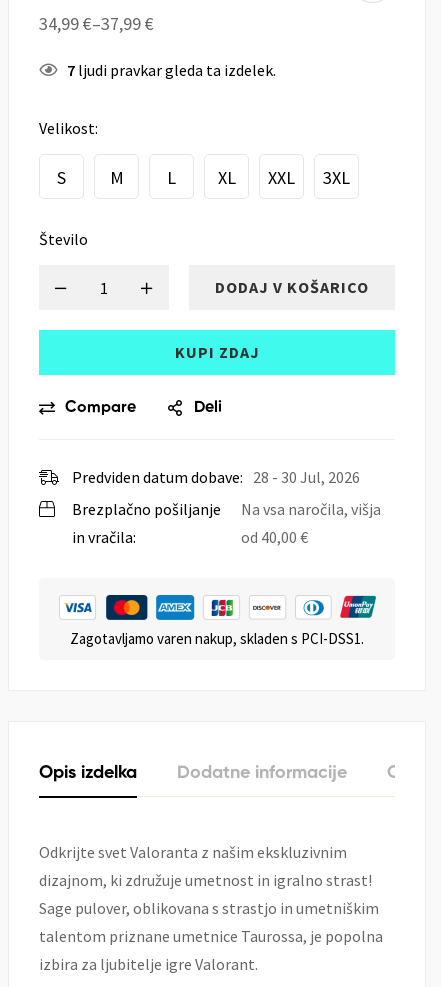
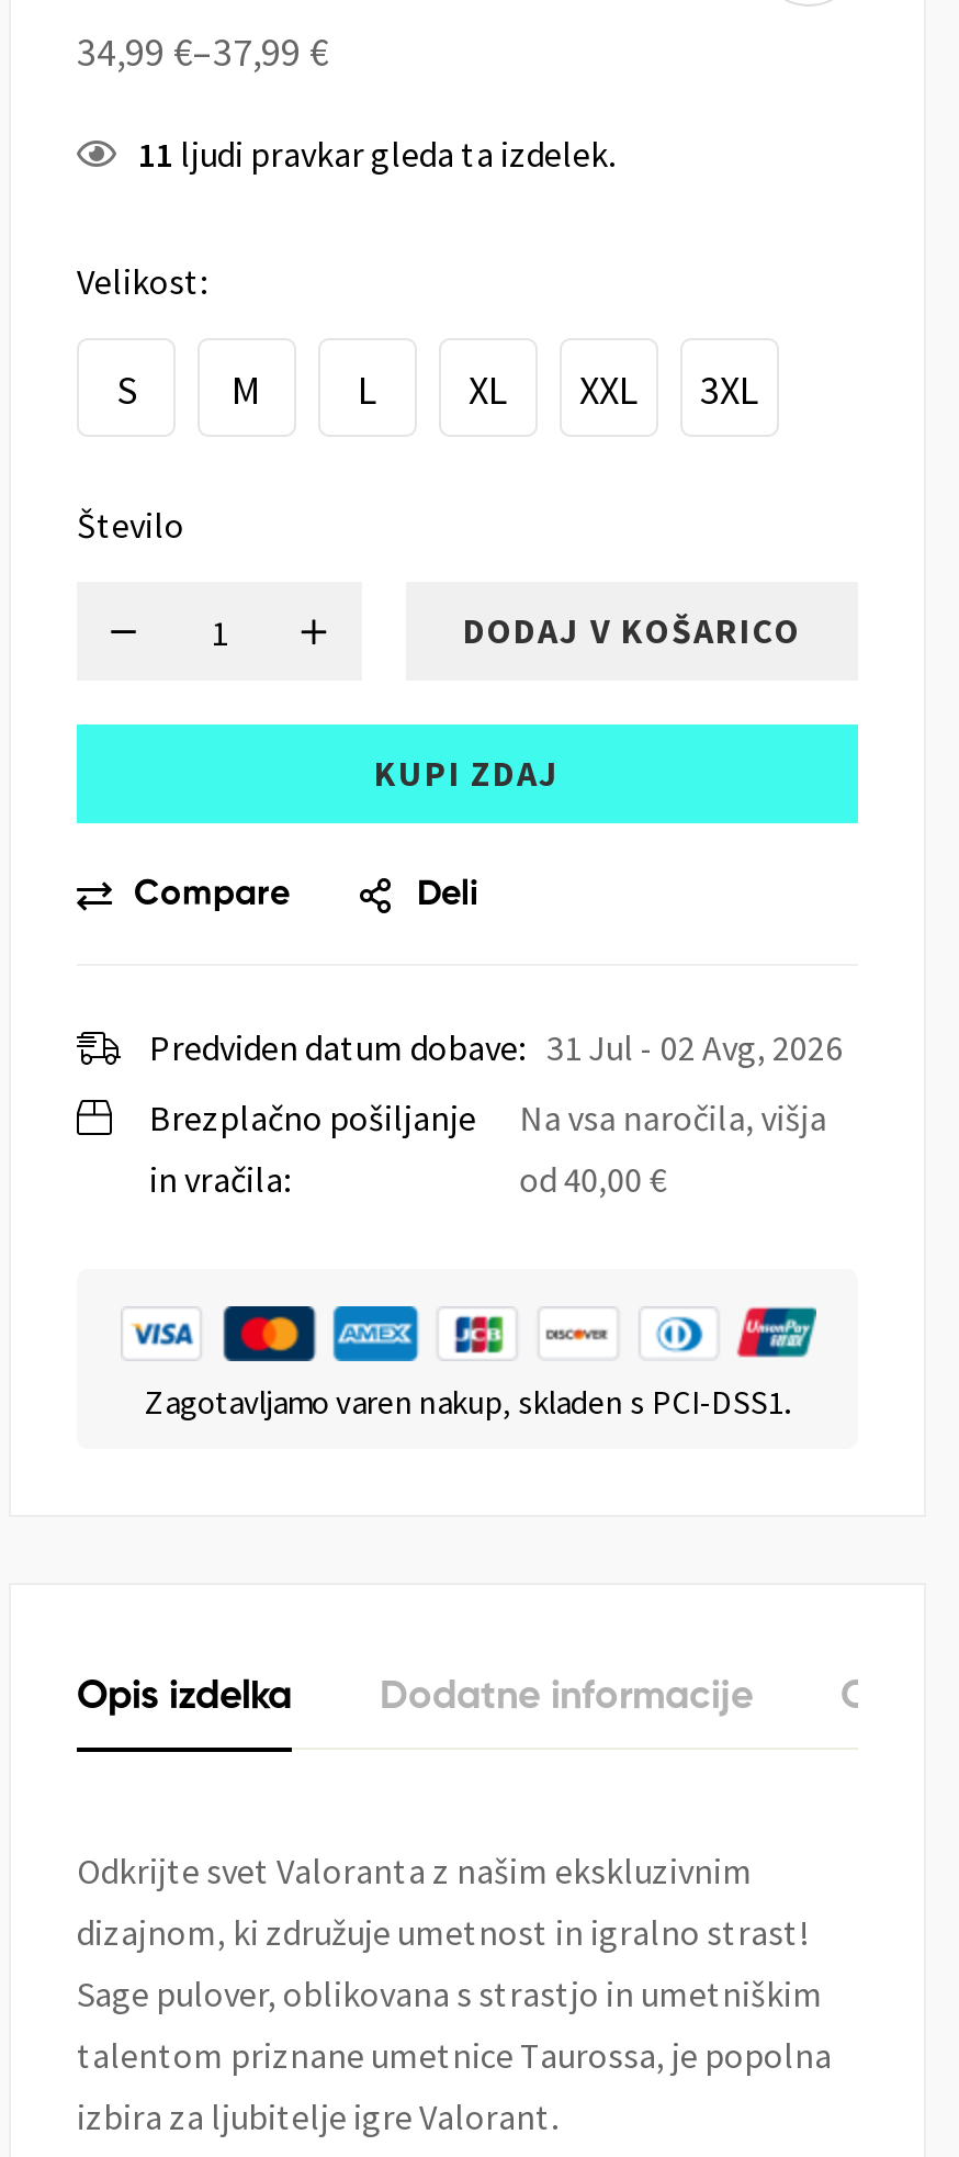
- 7 ljudi pravkar gleda ta izdelek.
+ 11 ljudi pravkar gleda ta izdelek.

- Predviden datum dobave: 28 - 30 Jul, 2026
+ Predviden datum dobave: 31 Jul - 02 Avg, 2026
